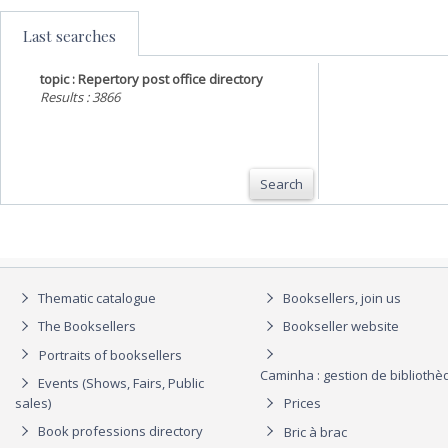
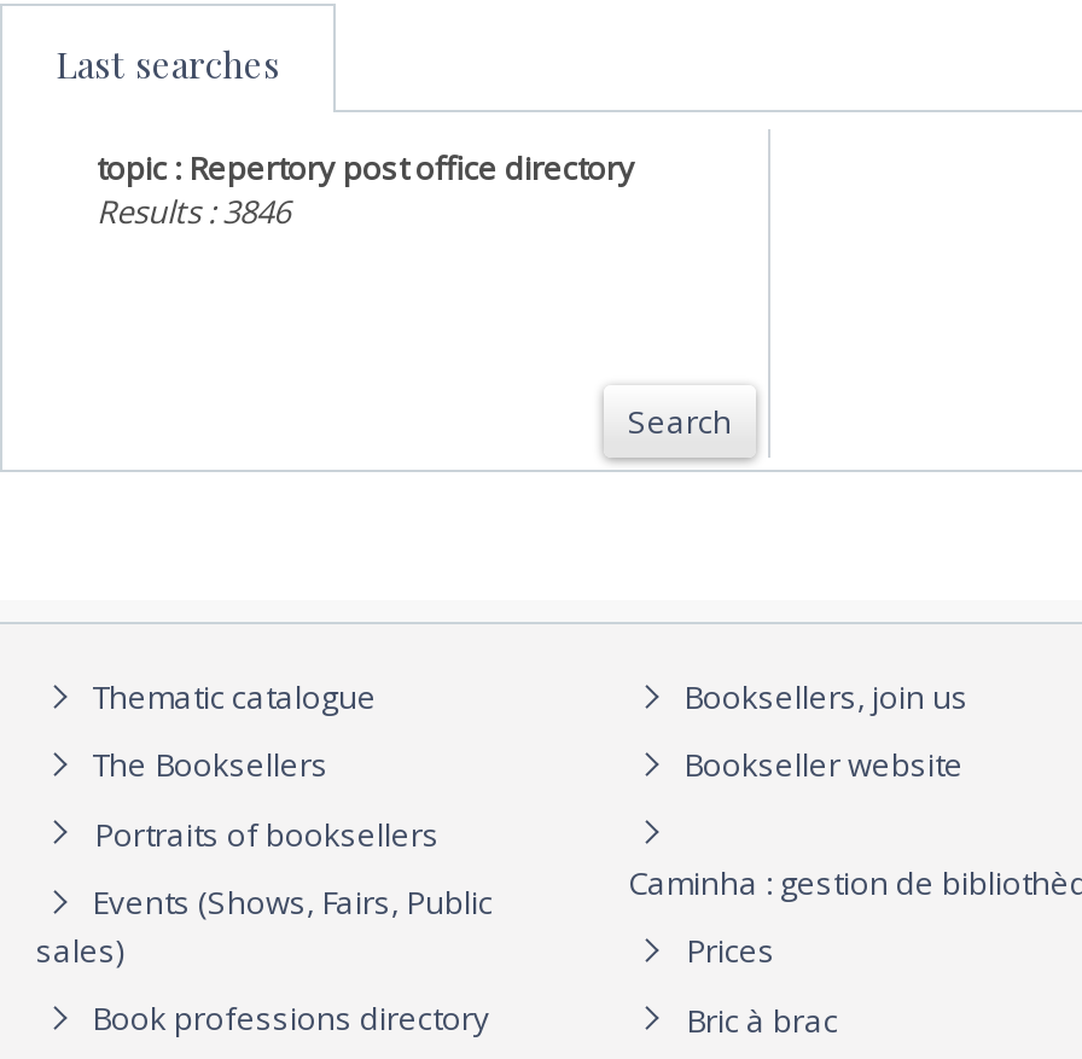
- Results : 3866
+ Results : 3846
